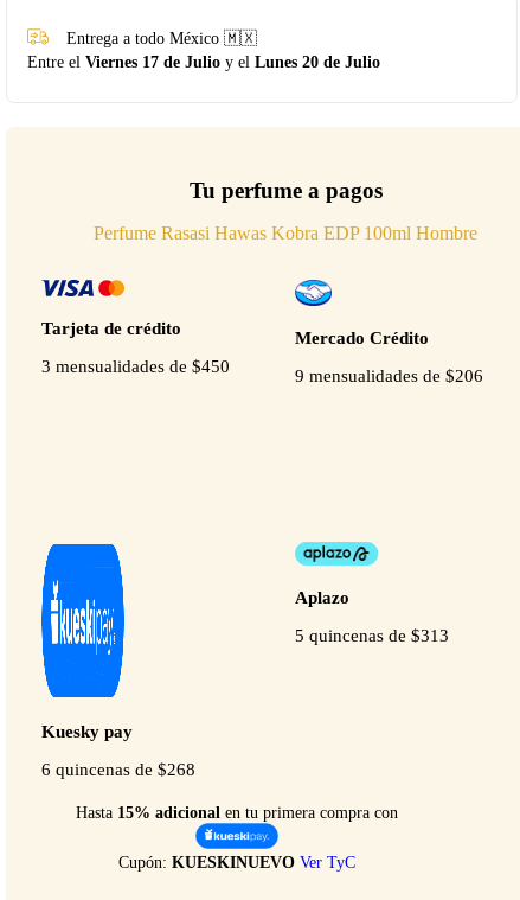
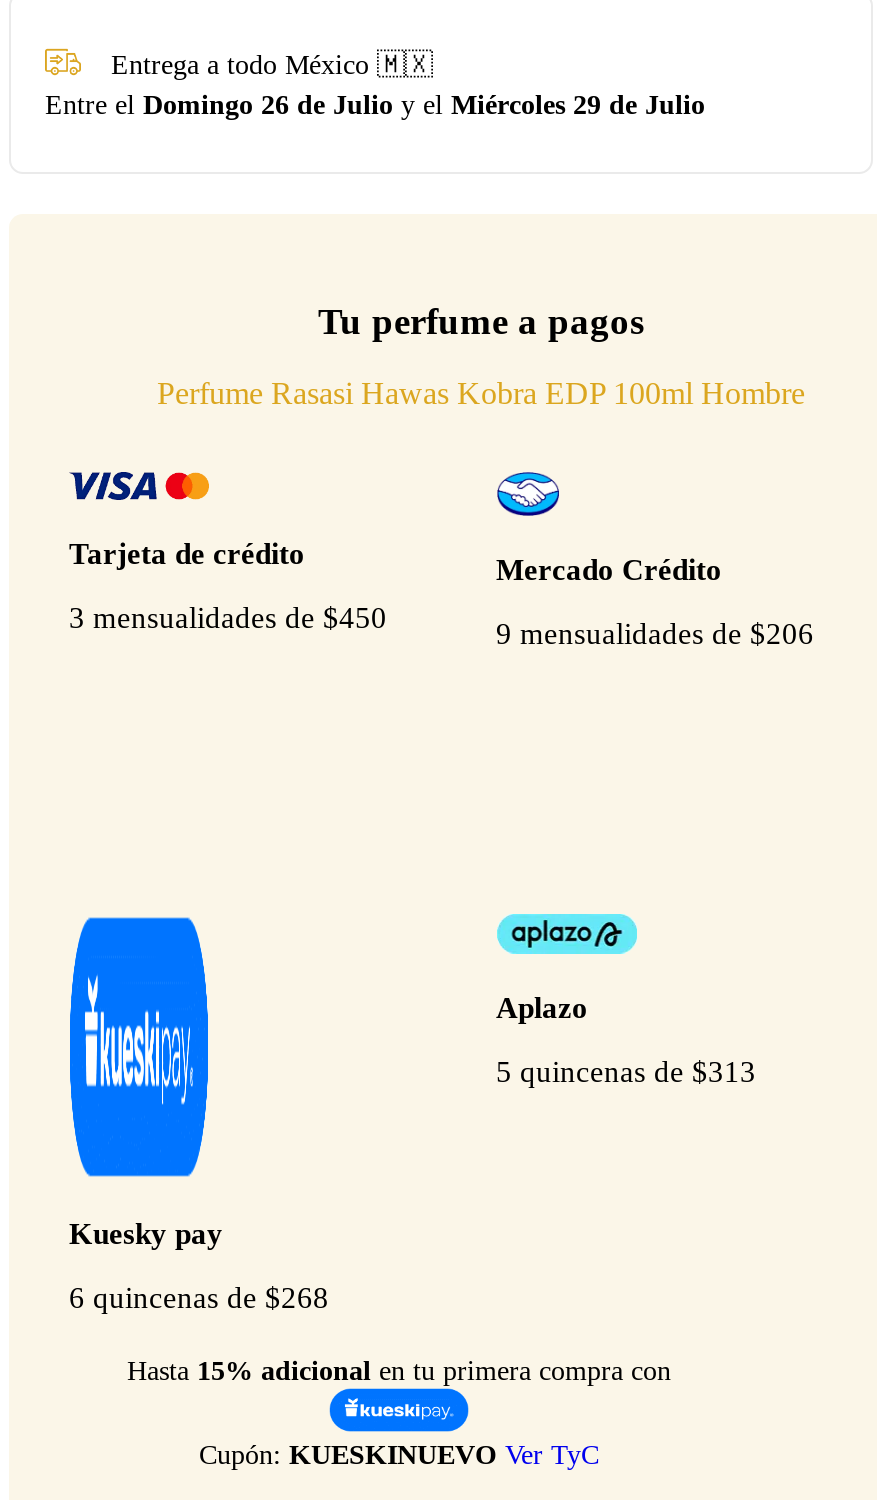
- Entre el Viernes 17 de Julio y el Lunes 20 de Julio
+ Entre el Domingo 26 de Julio y el Miércoles 29 de Julio
